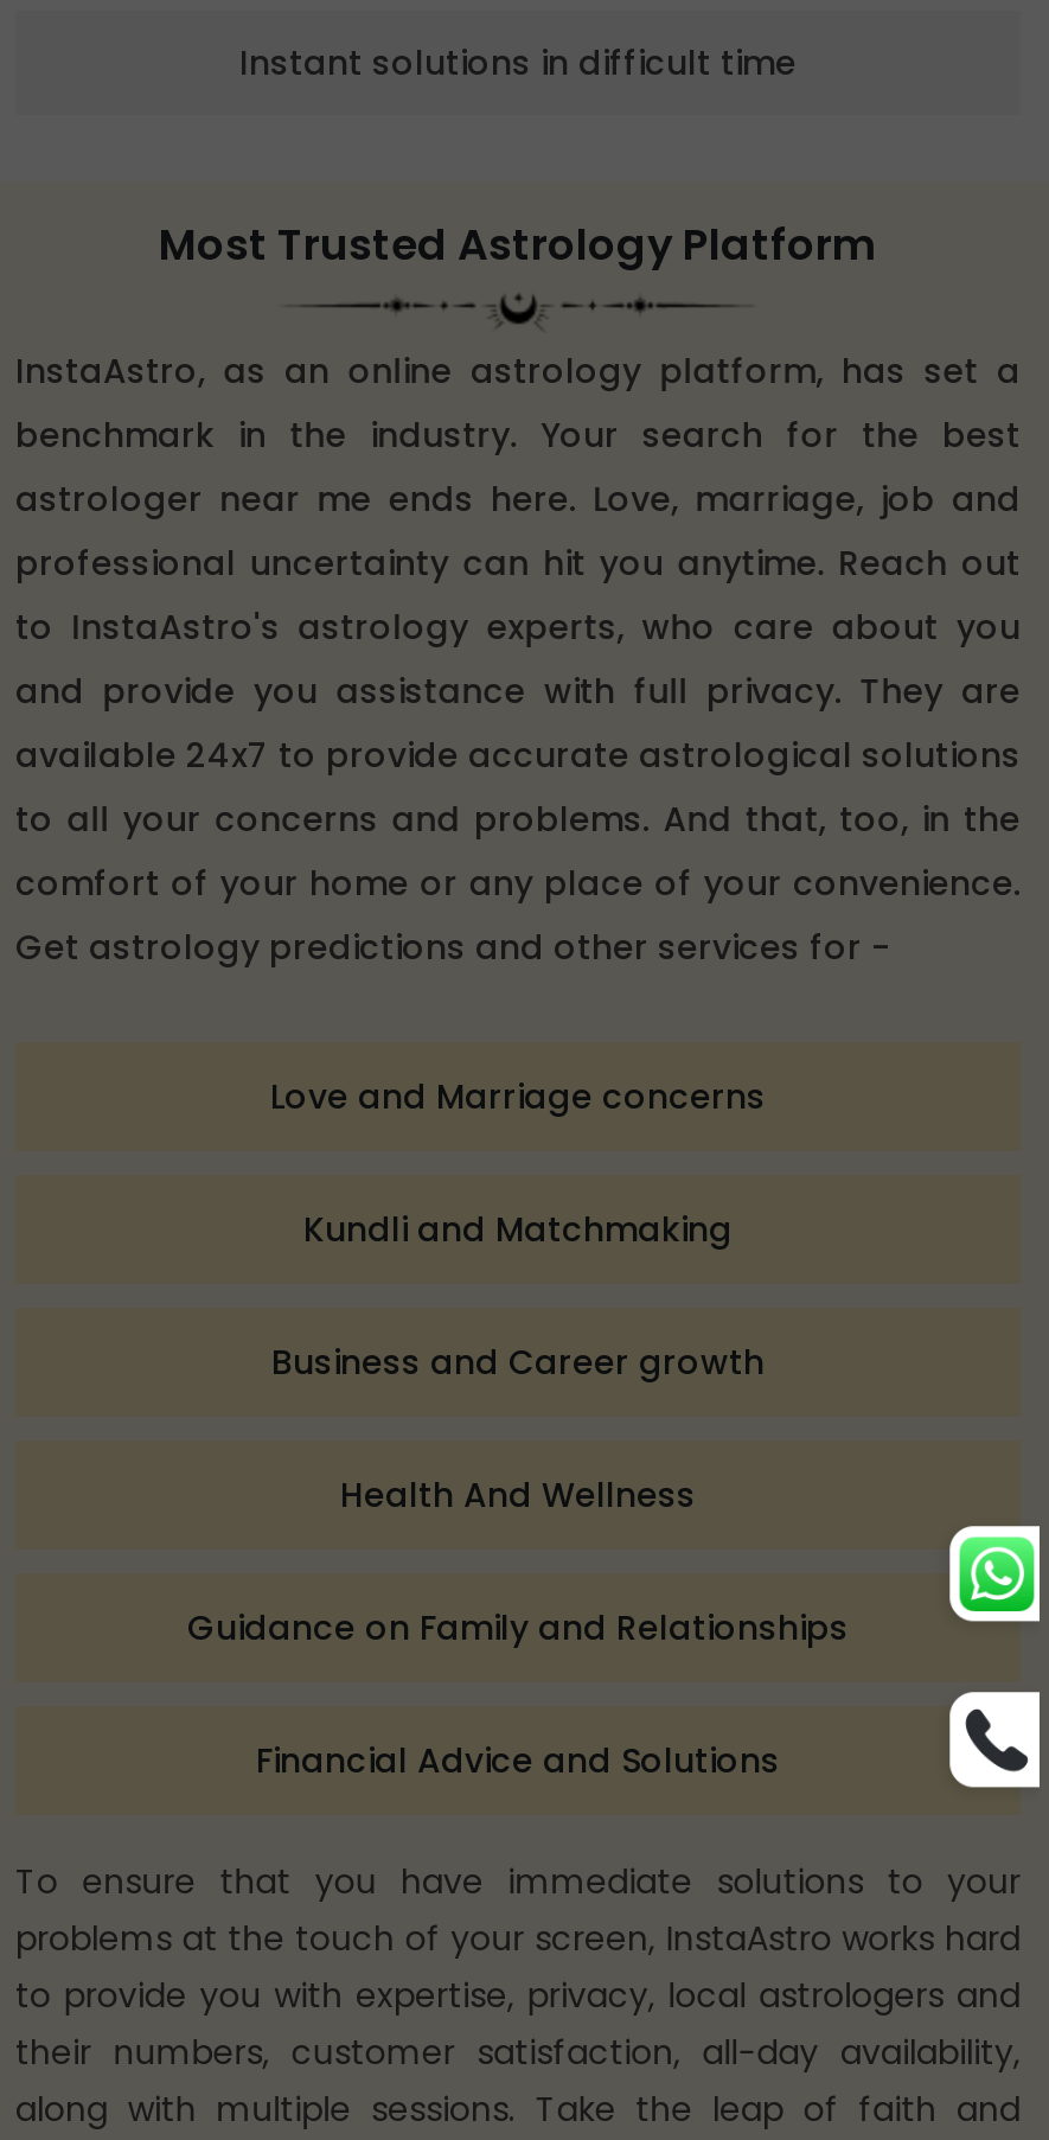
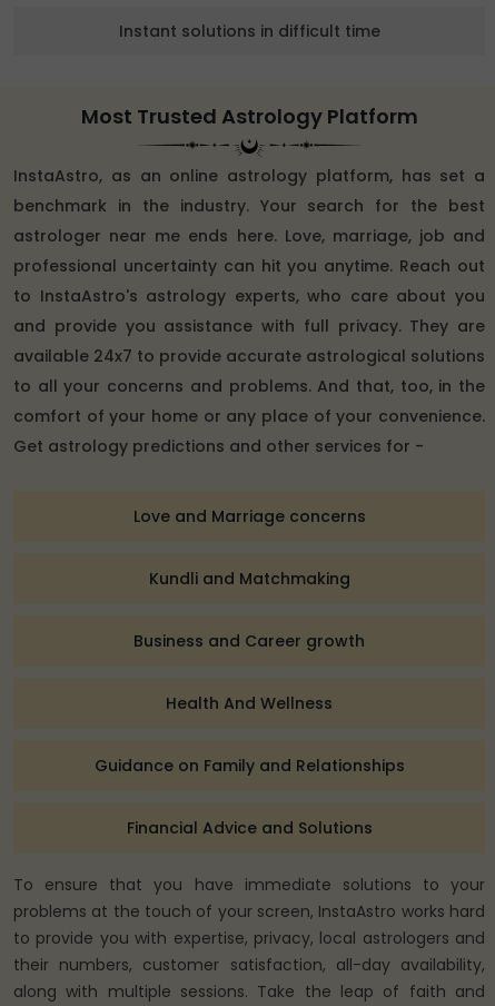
- [image]

- [image]
